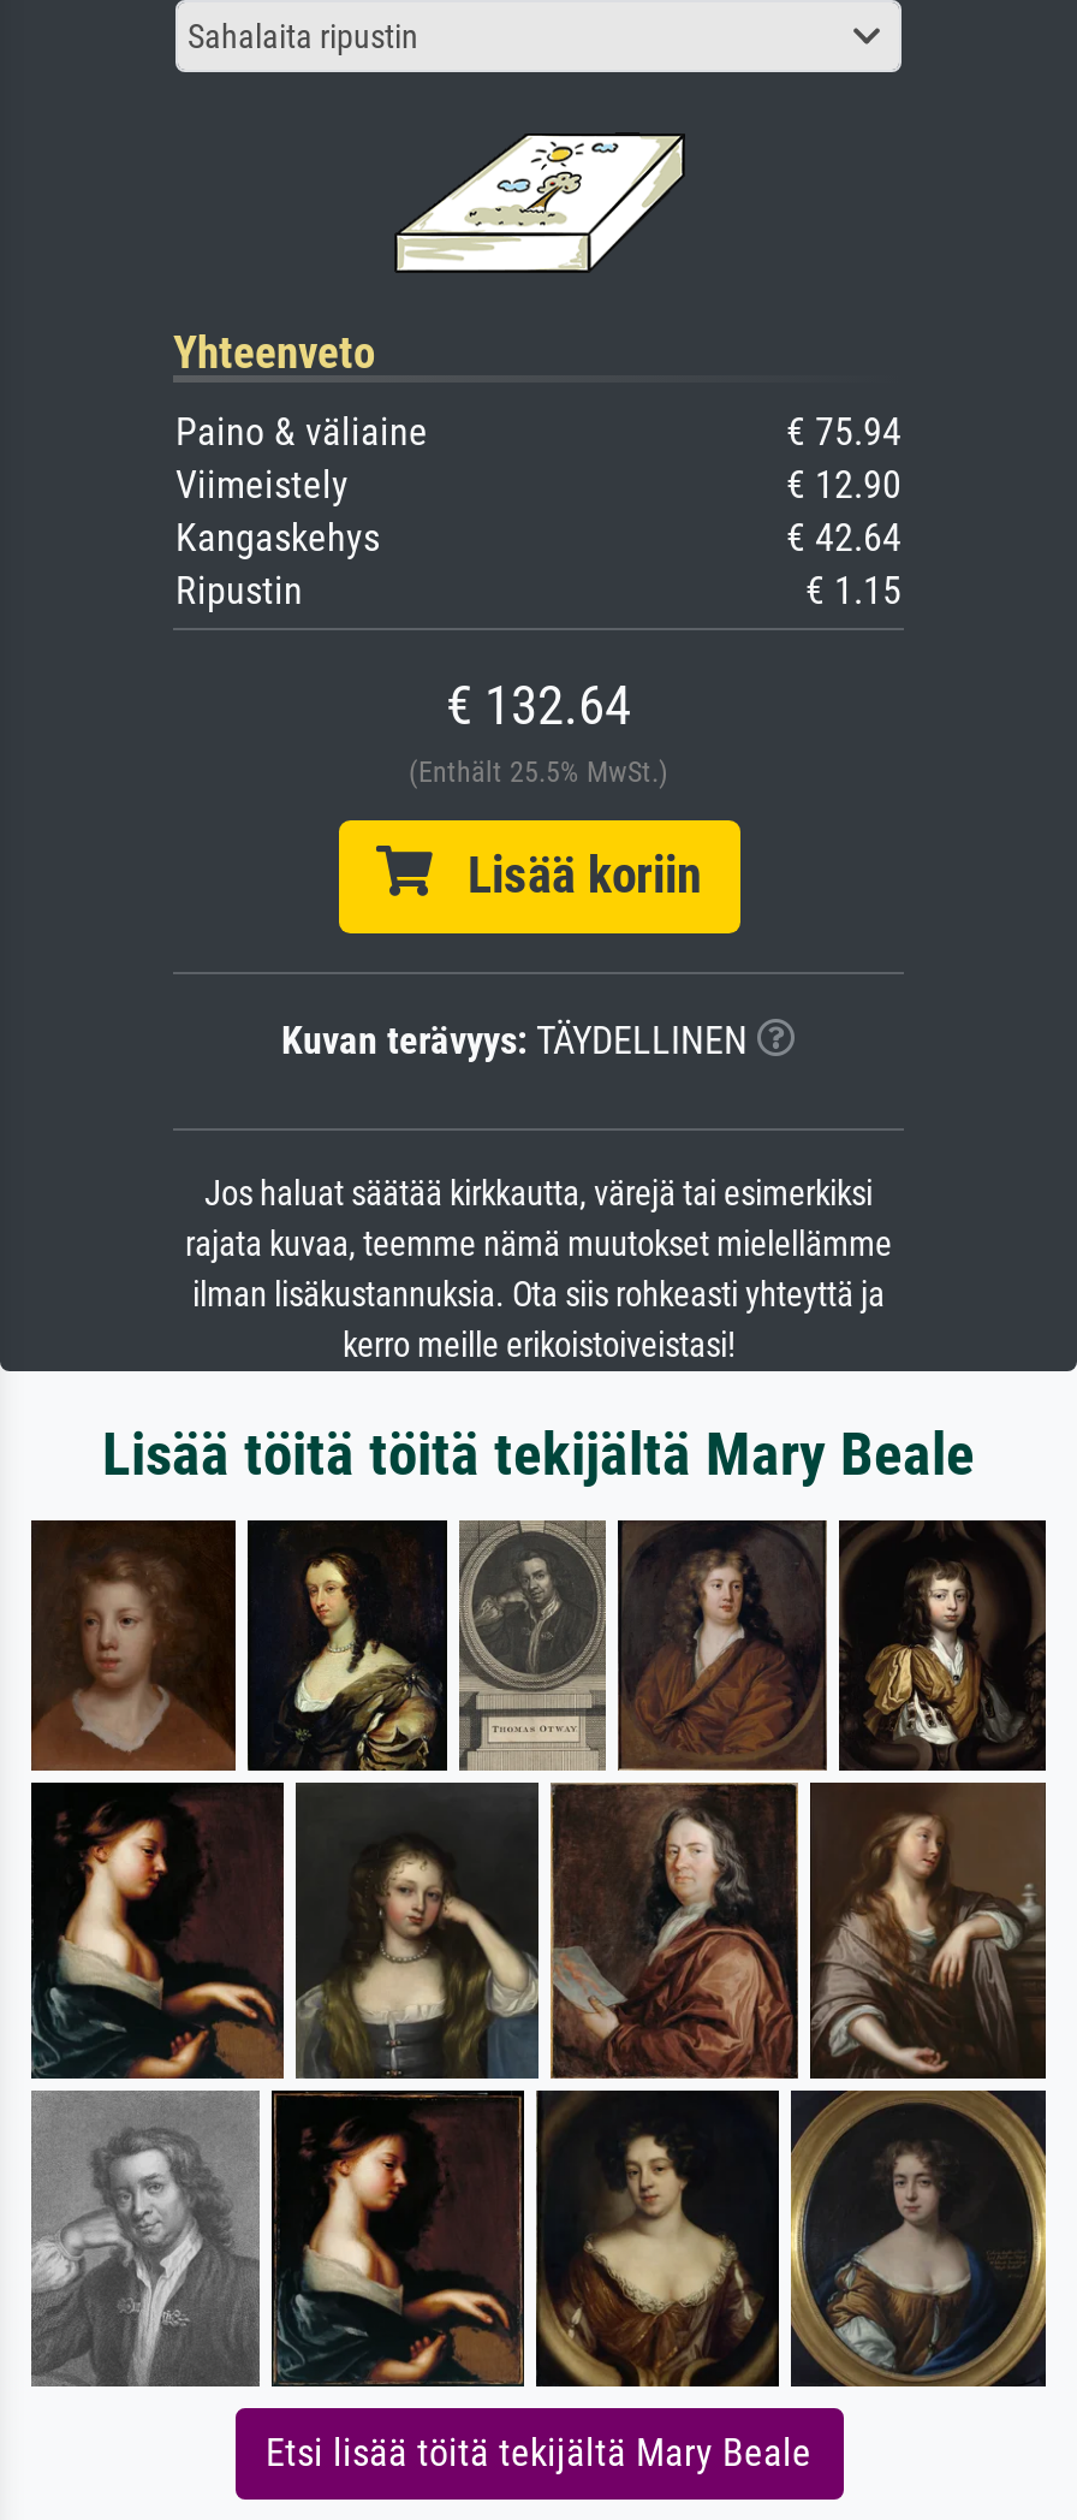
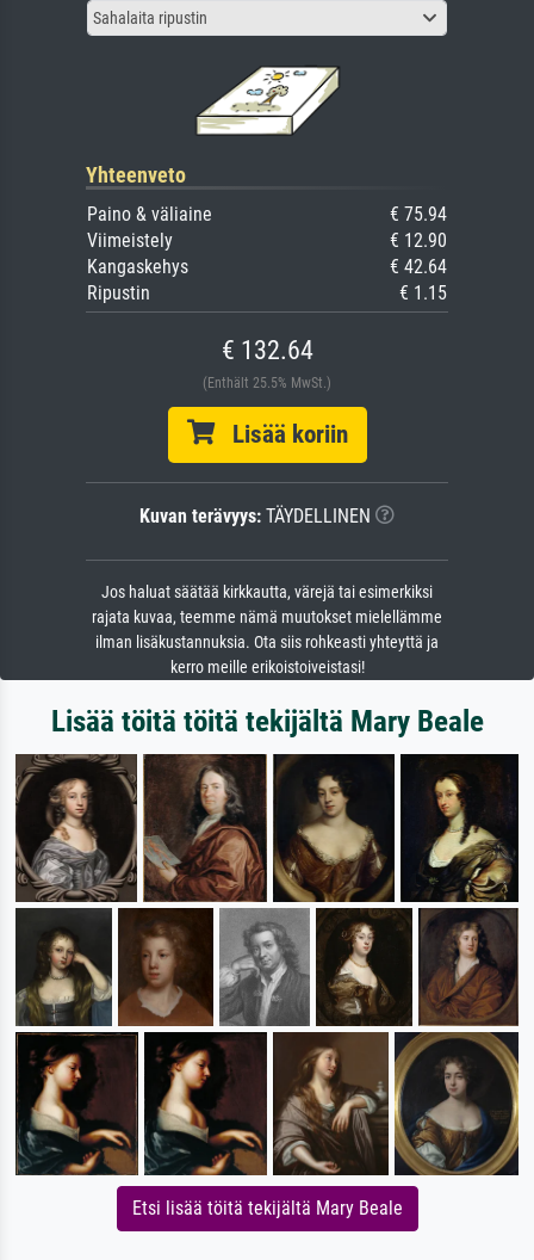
- [image]
+ [image]
